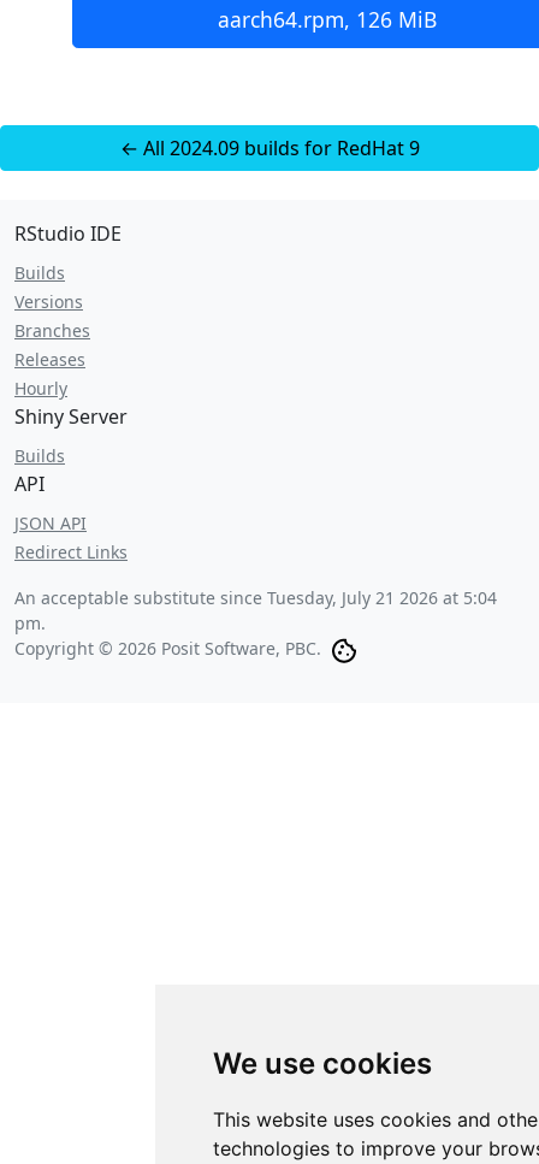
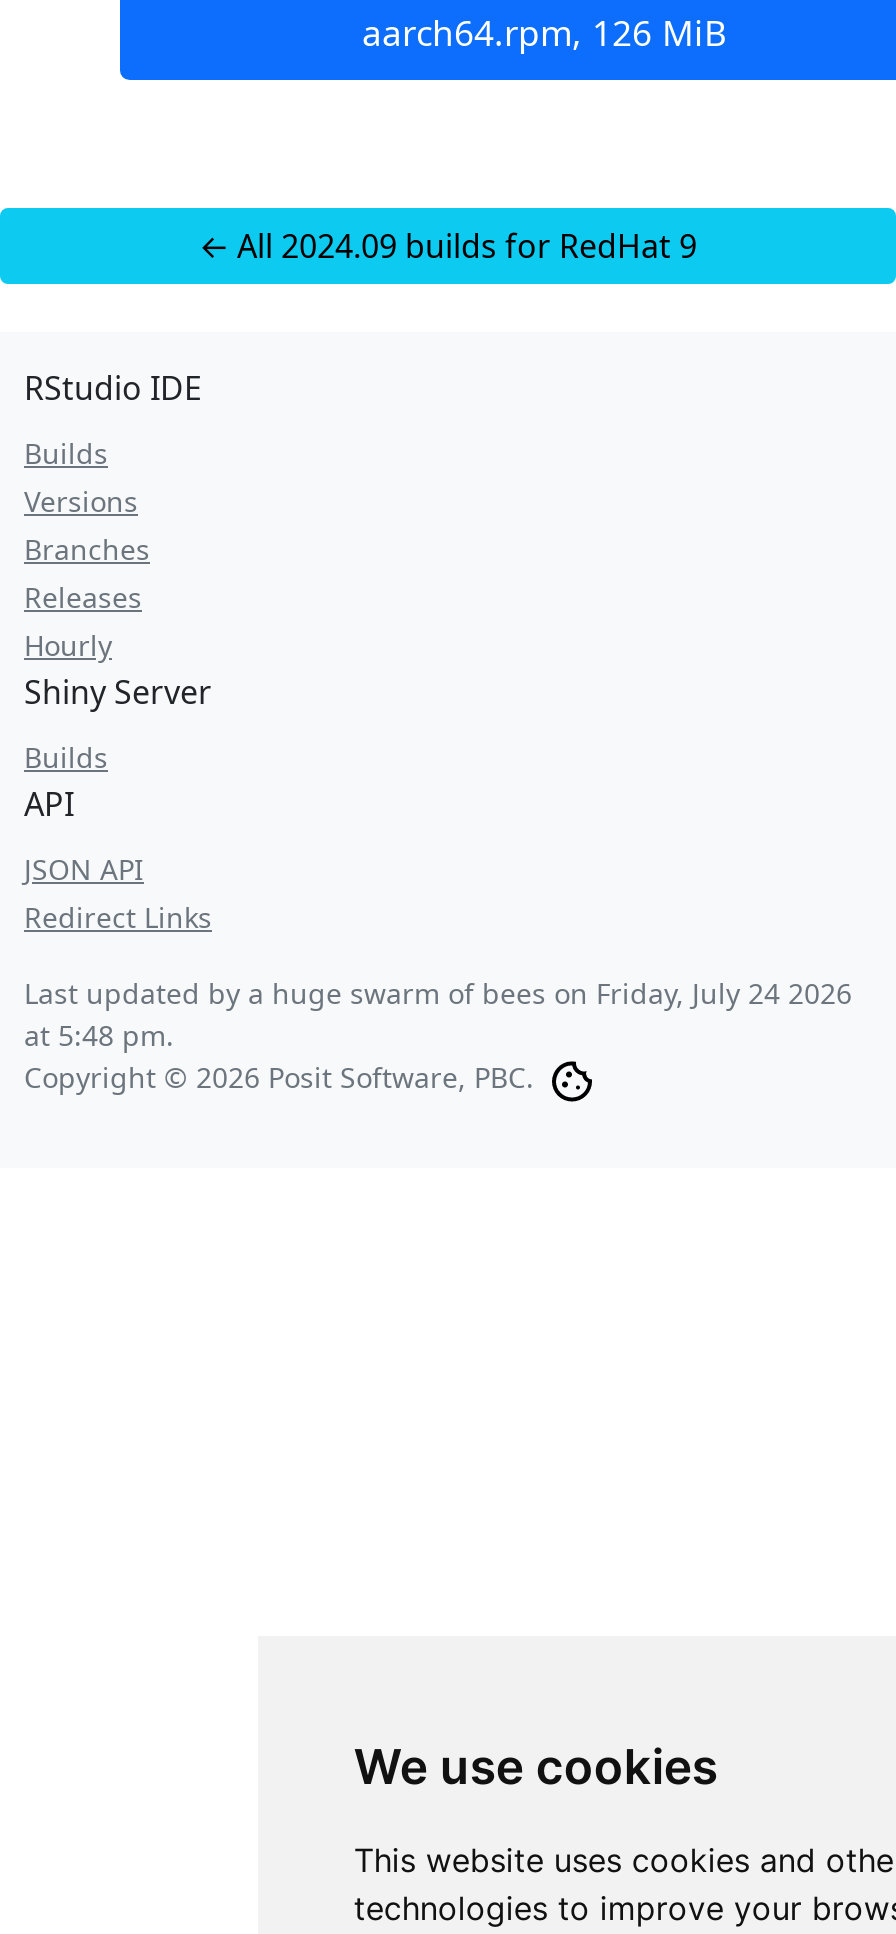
- An acceptable substitute since Tuesday, July 21 2026 at 5:04
- pm.
+ Last updated by a huge swarm of bees on Friday, July 24 2026
+ at 5:48 pm.
